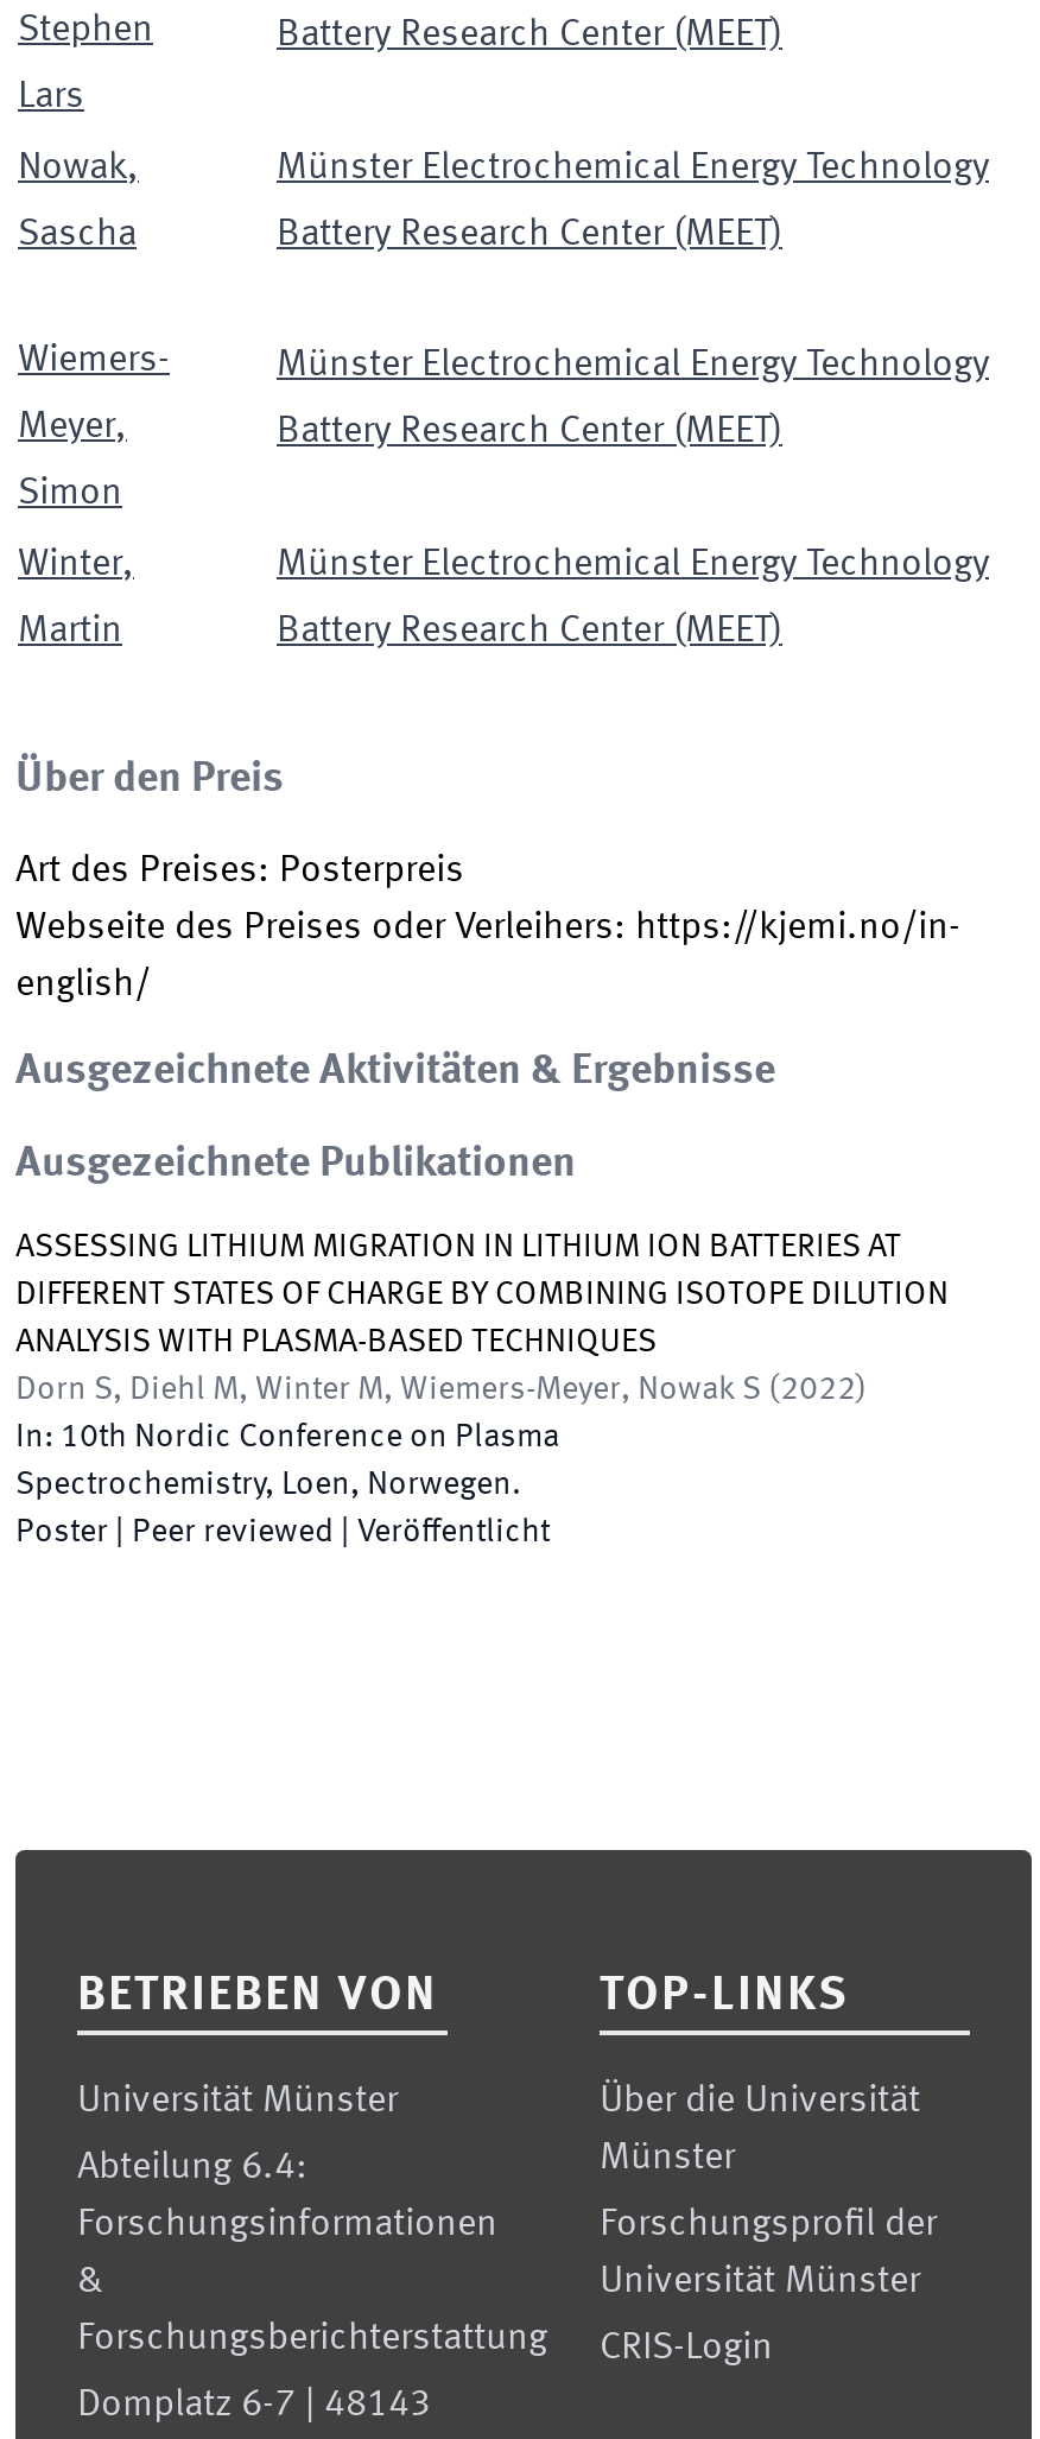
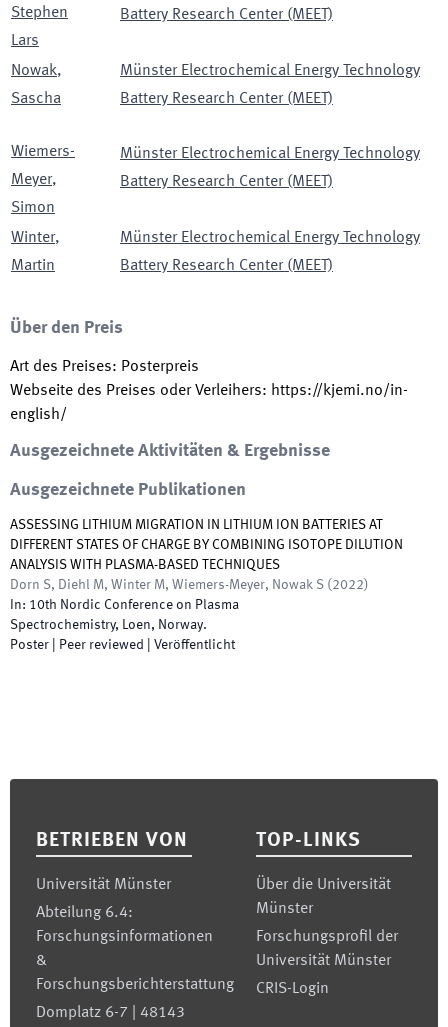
- Spectrochemistry, Loen, Norwegen.
+ Spectrochemistry, Loen, Norway.
